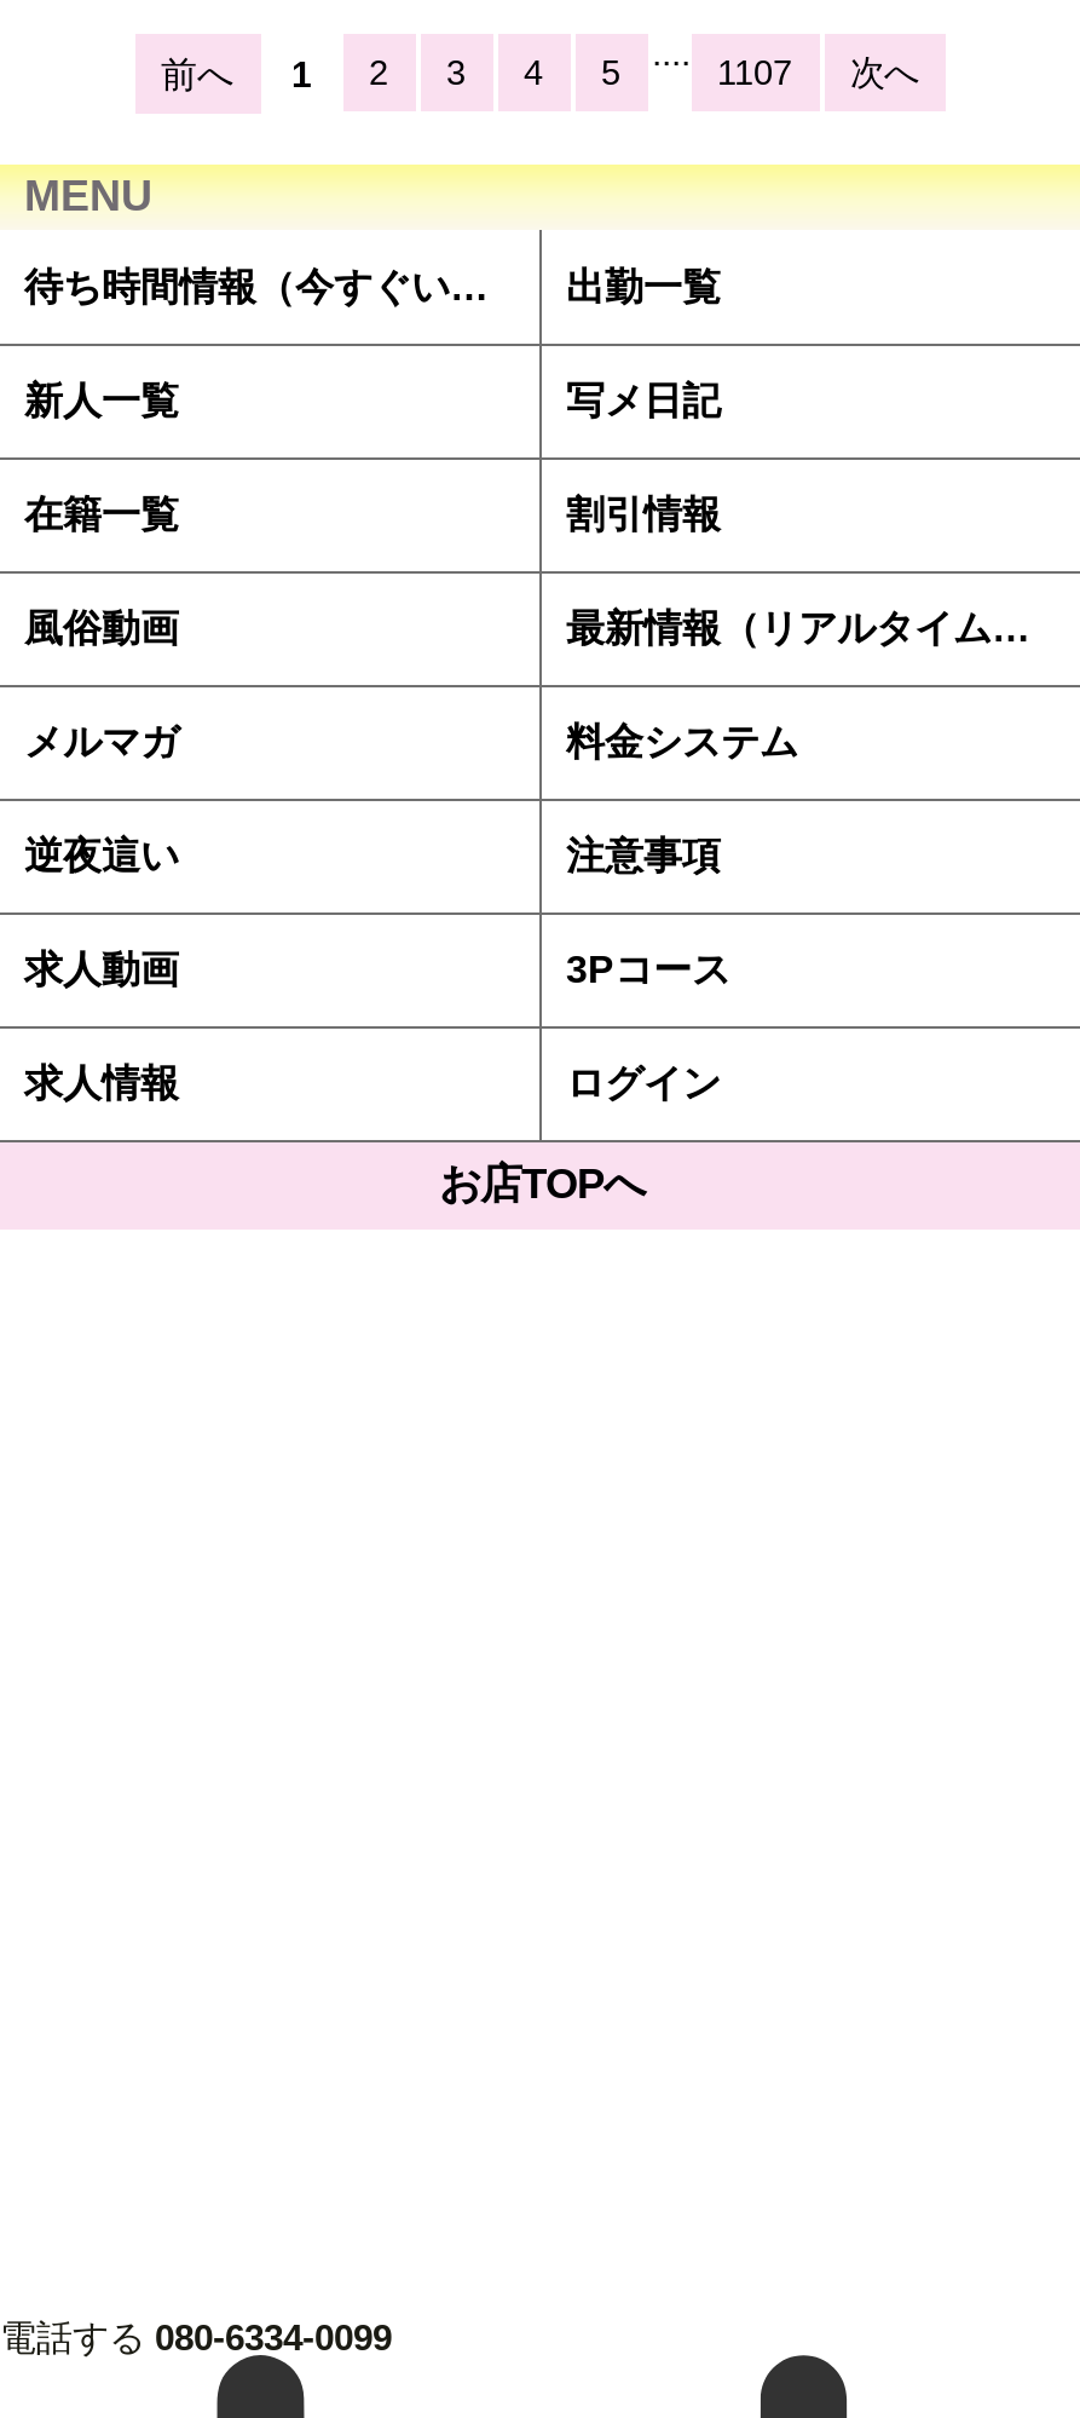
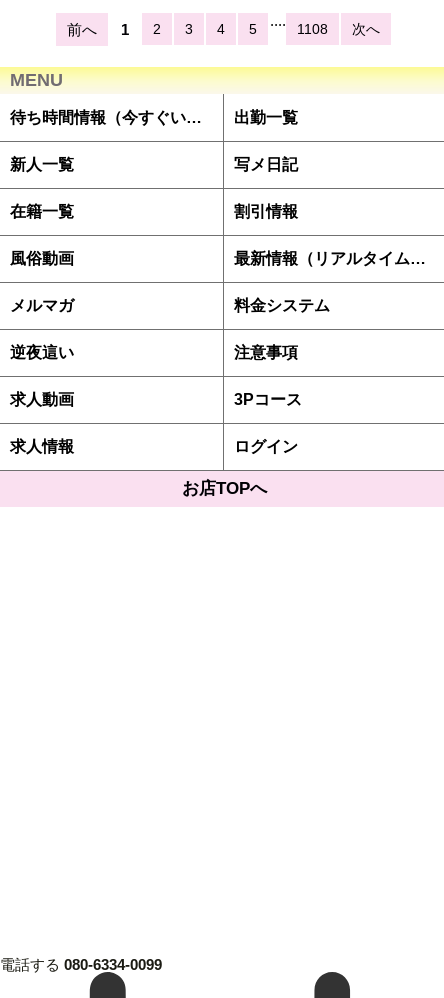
- 1107
+ 1108
